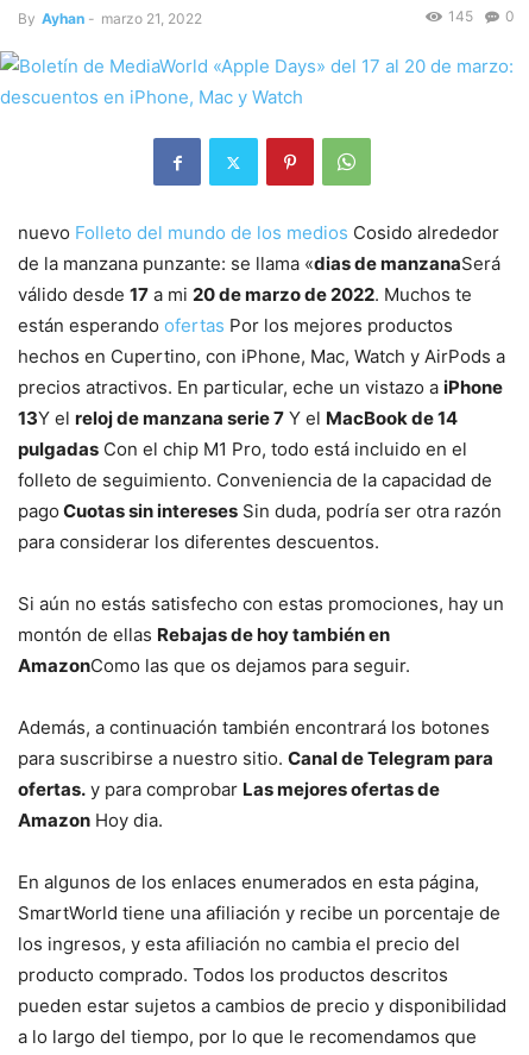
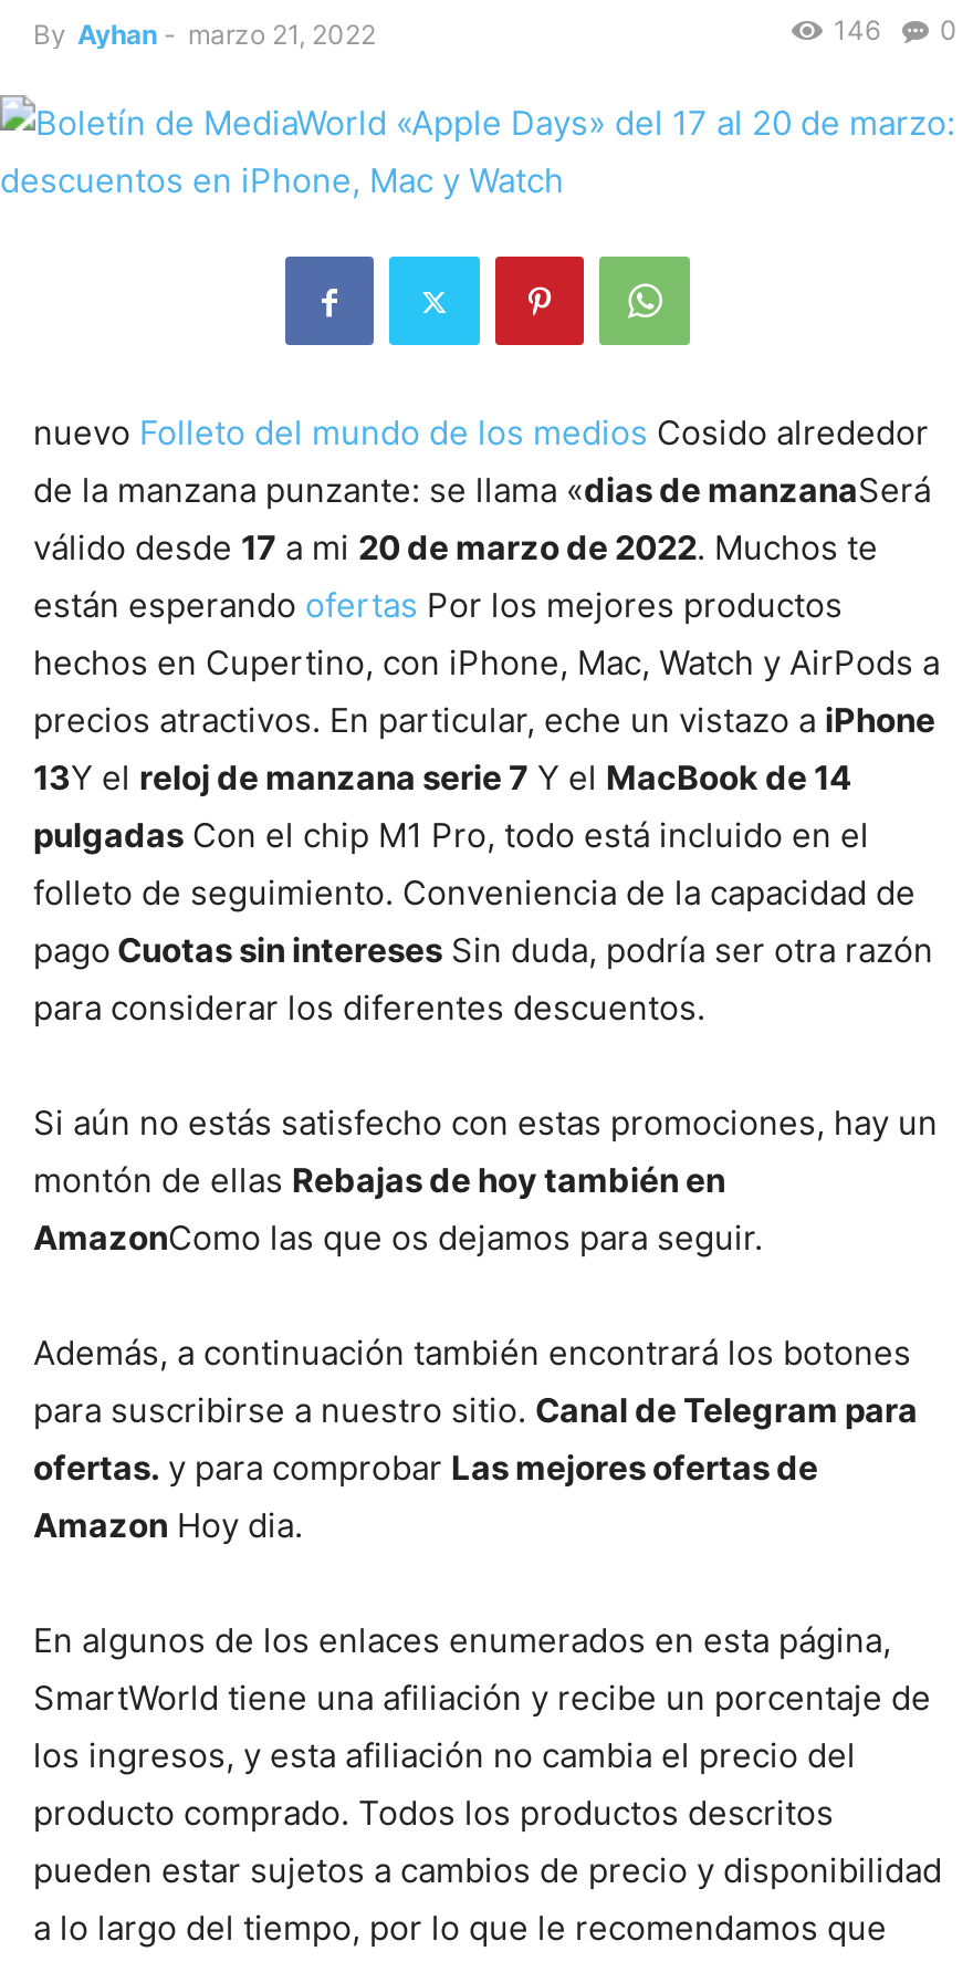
- 145 0
+ 146 0
